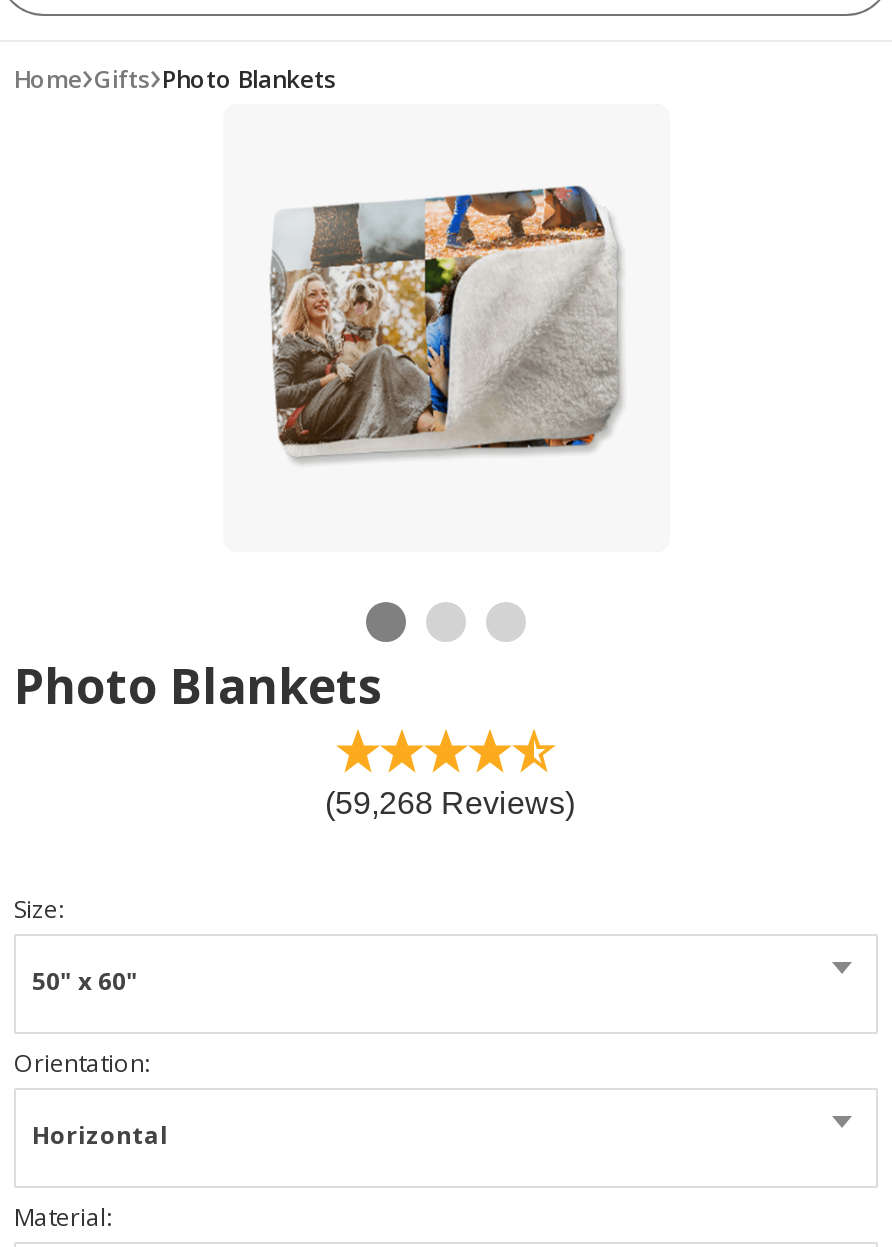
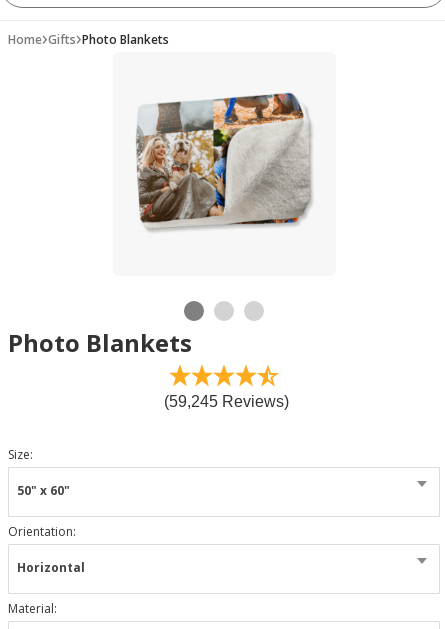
- (59,268 Reviews)
+ (59,245 Reviews)
